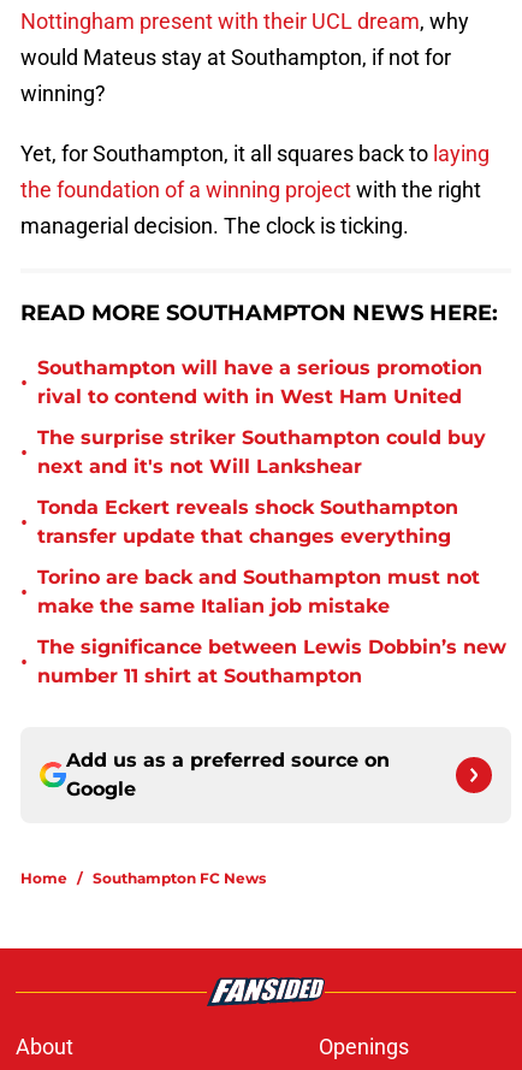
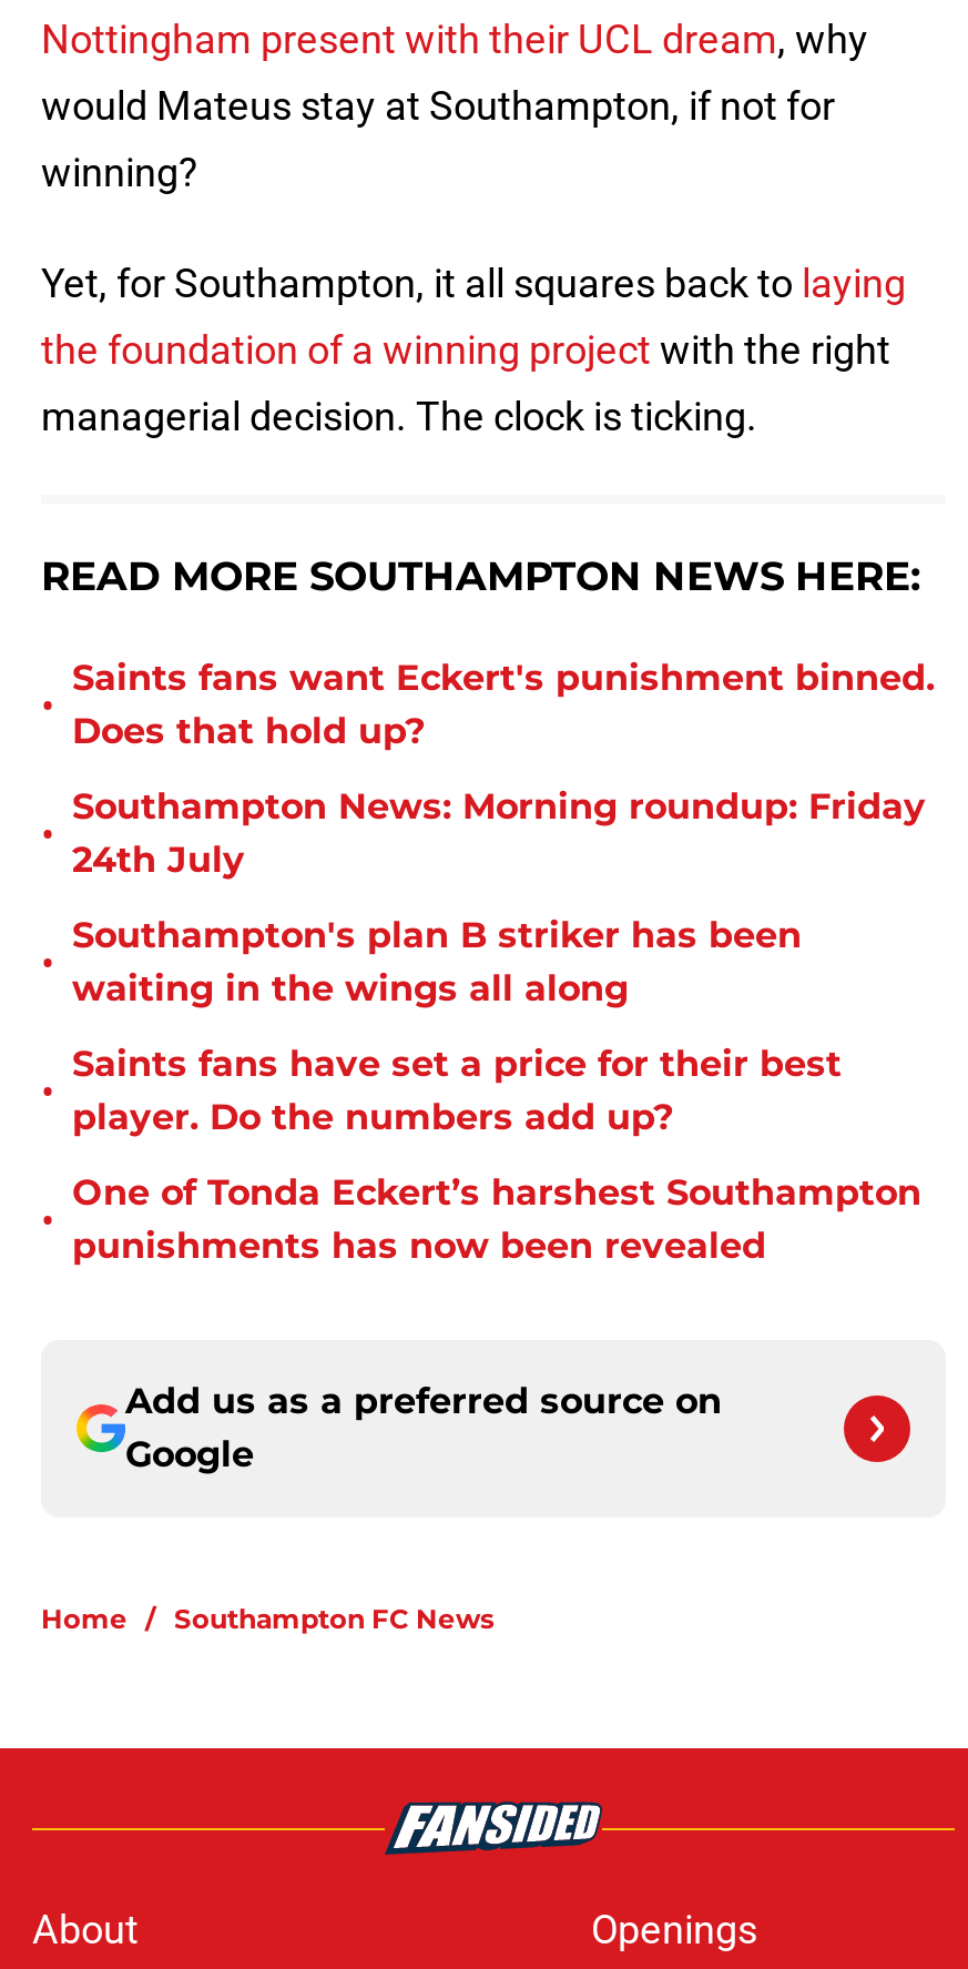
- Southampton will have a serious promotion
- rival to contend with in West Ham United
+ Saints fans want Eckert's punishment binned.
+ Does that hold up?

- The surprise striker Southampton could buy
- next and it's not Will Lankshear
+ Southampton News: Morning roundup: Friday
+ 24th July

- Tonda Eckert reveals shock Southampton
- transfer update that changes everything
+ Southampton's plan B striker has been
+ waiting in the wings all along

- Torino are back and Southampton must not
- make the same Italian job mistake
+ Saints fans have set a price for their best
+ player. Do the numbers add up?

- The significance between Lewis Dobbin’s new
- number 11 shirt at Southampton
+ One of Tonda Eckert’s harshest Southampton
+ punishments has now been revealed
